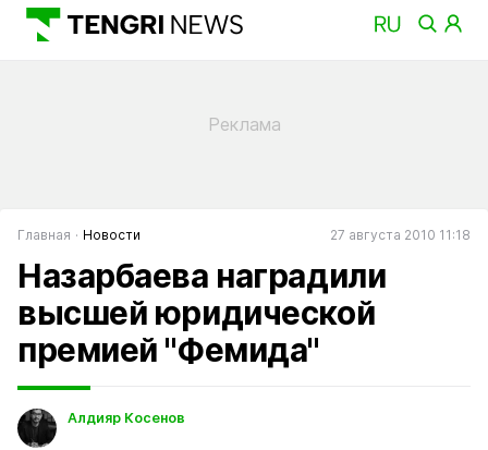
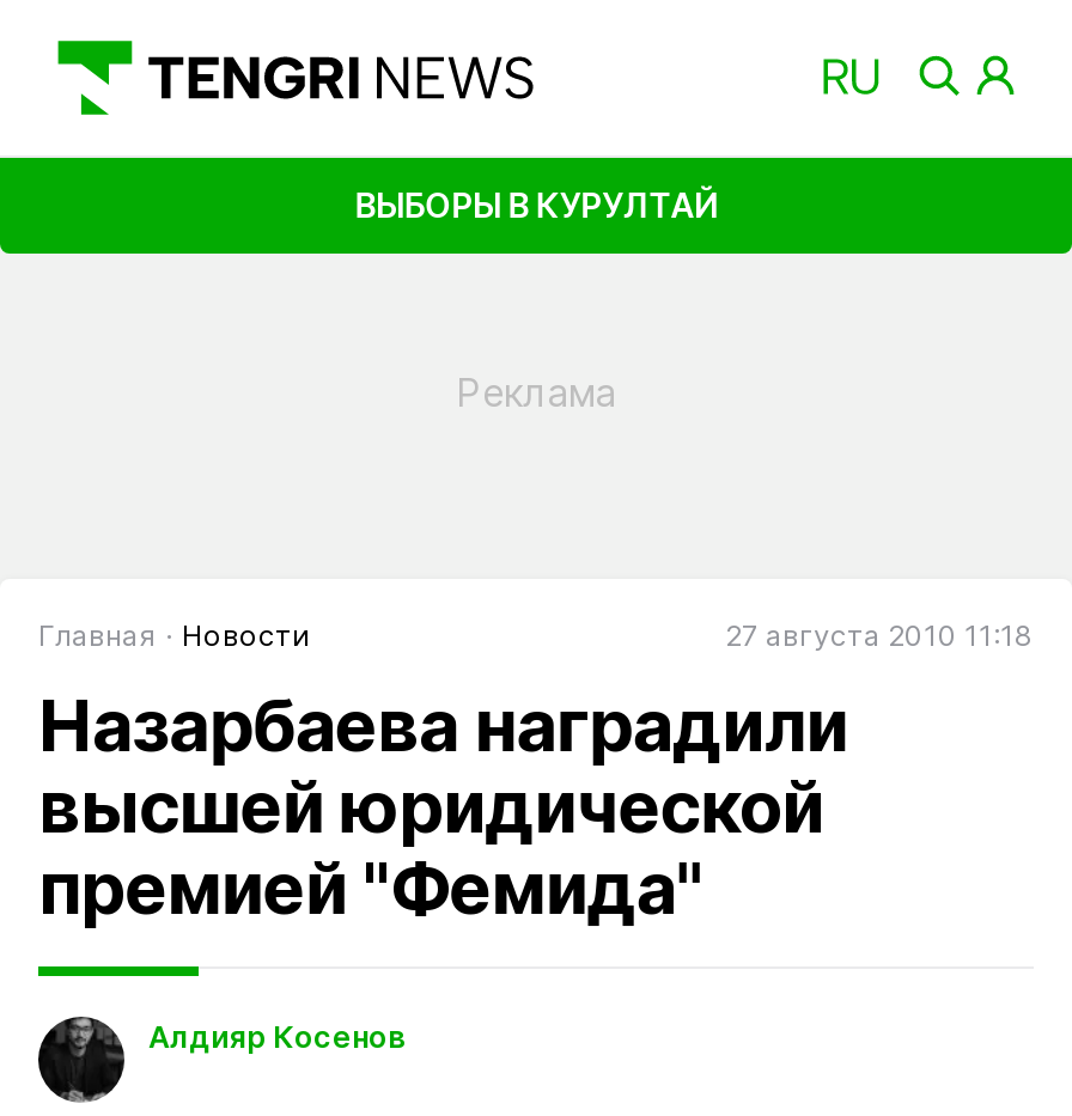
+ ВЫБОРЫ В КУРУЛТАЙ
